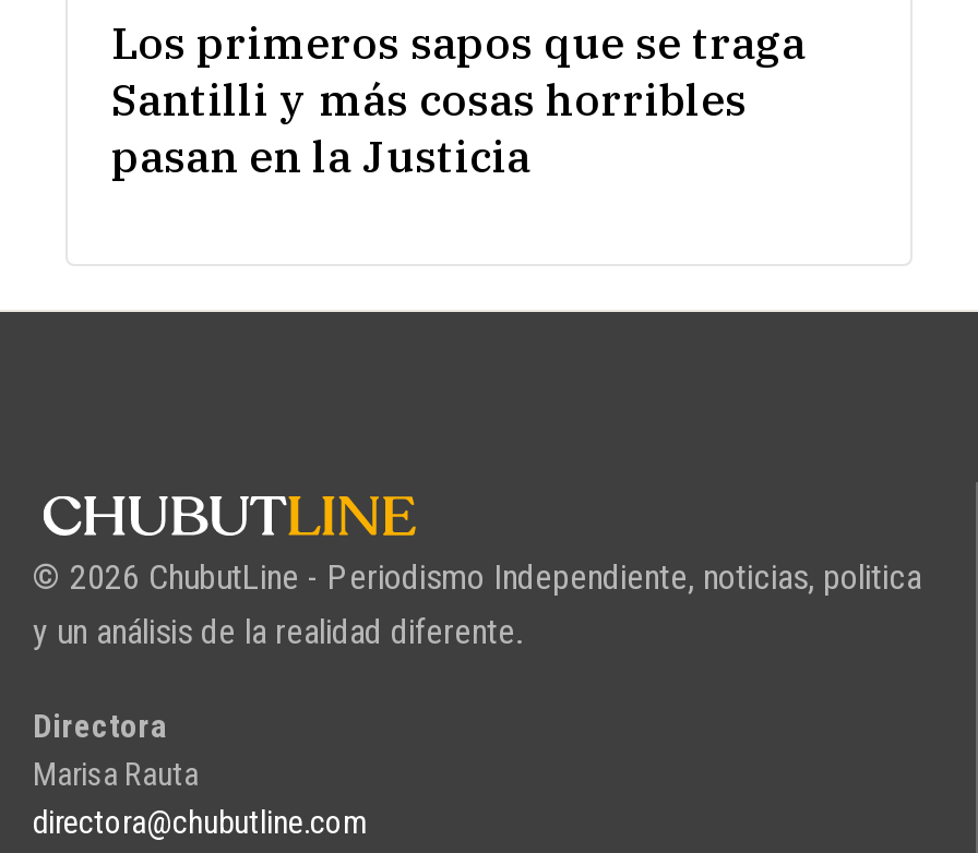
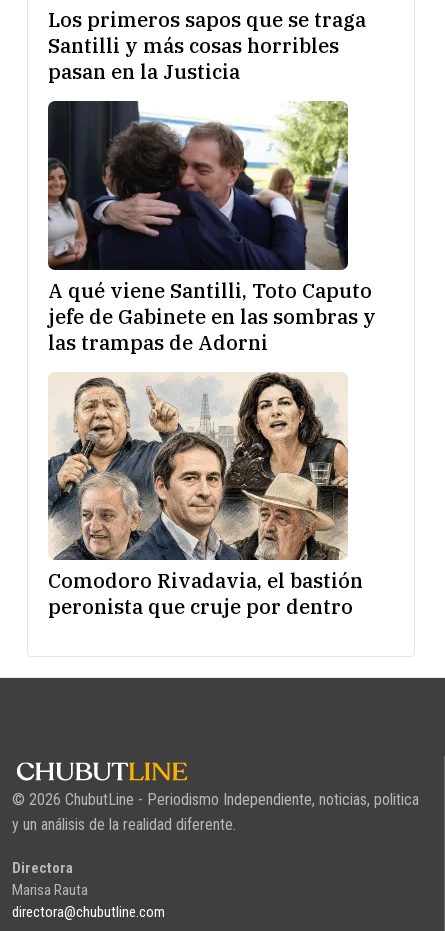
+ [image]
+ A qué viene Santilli, Toto Caputo
+ jefe de Gabinete en las sombras y
+ las trampas de Adorni

+ [image]
+ Comodoro Rivadavia, el bastión
+ peronista que cruje por dentro
